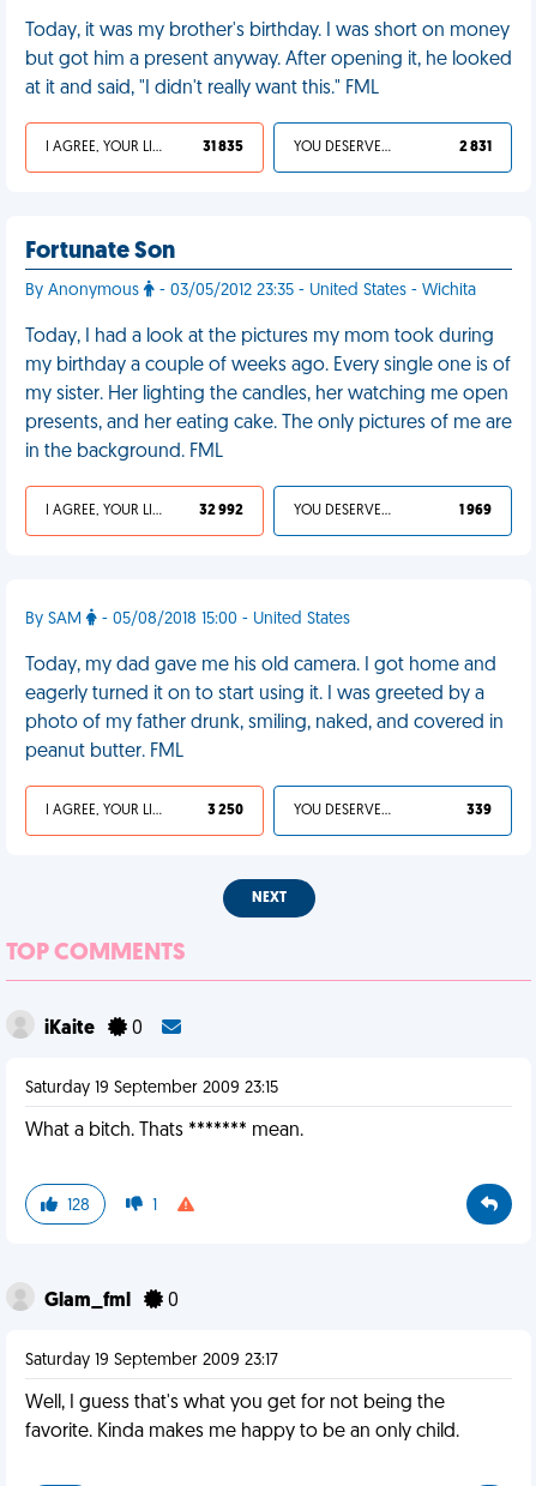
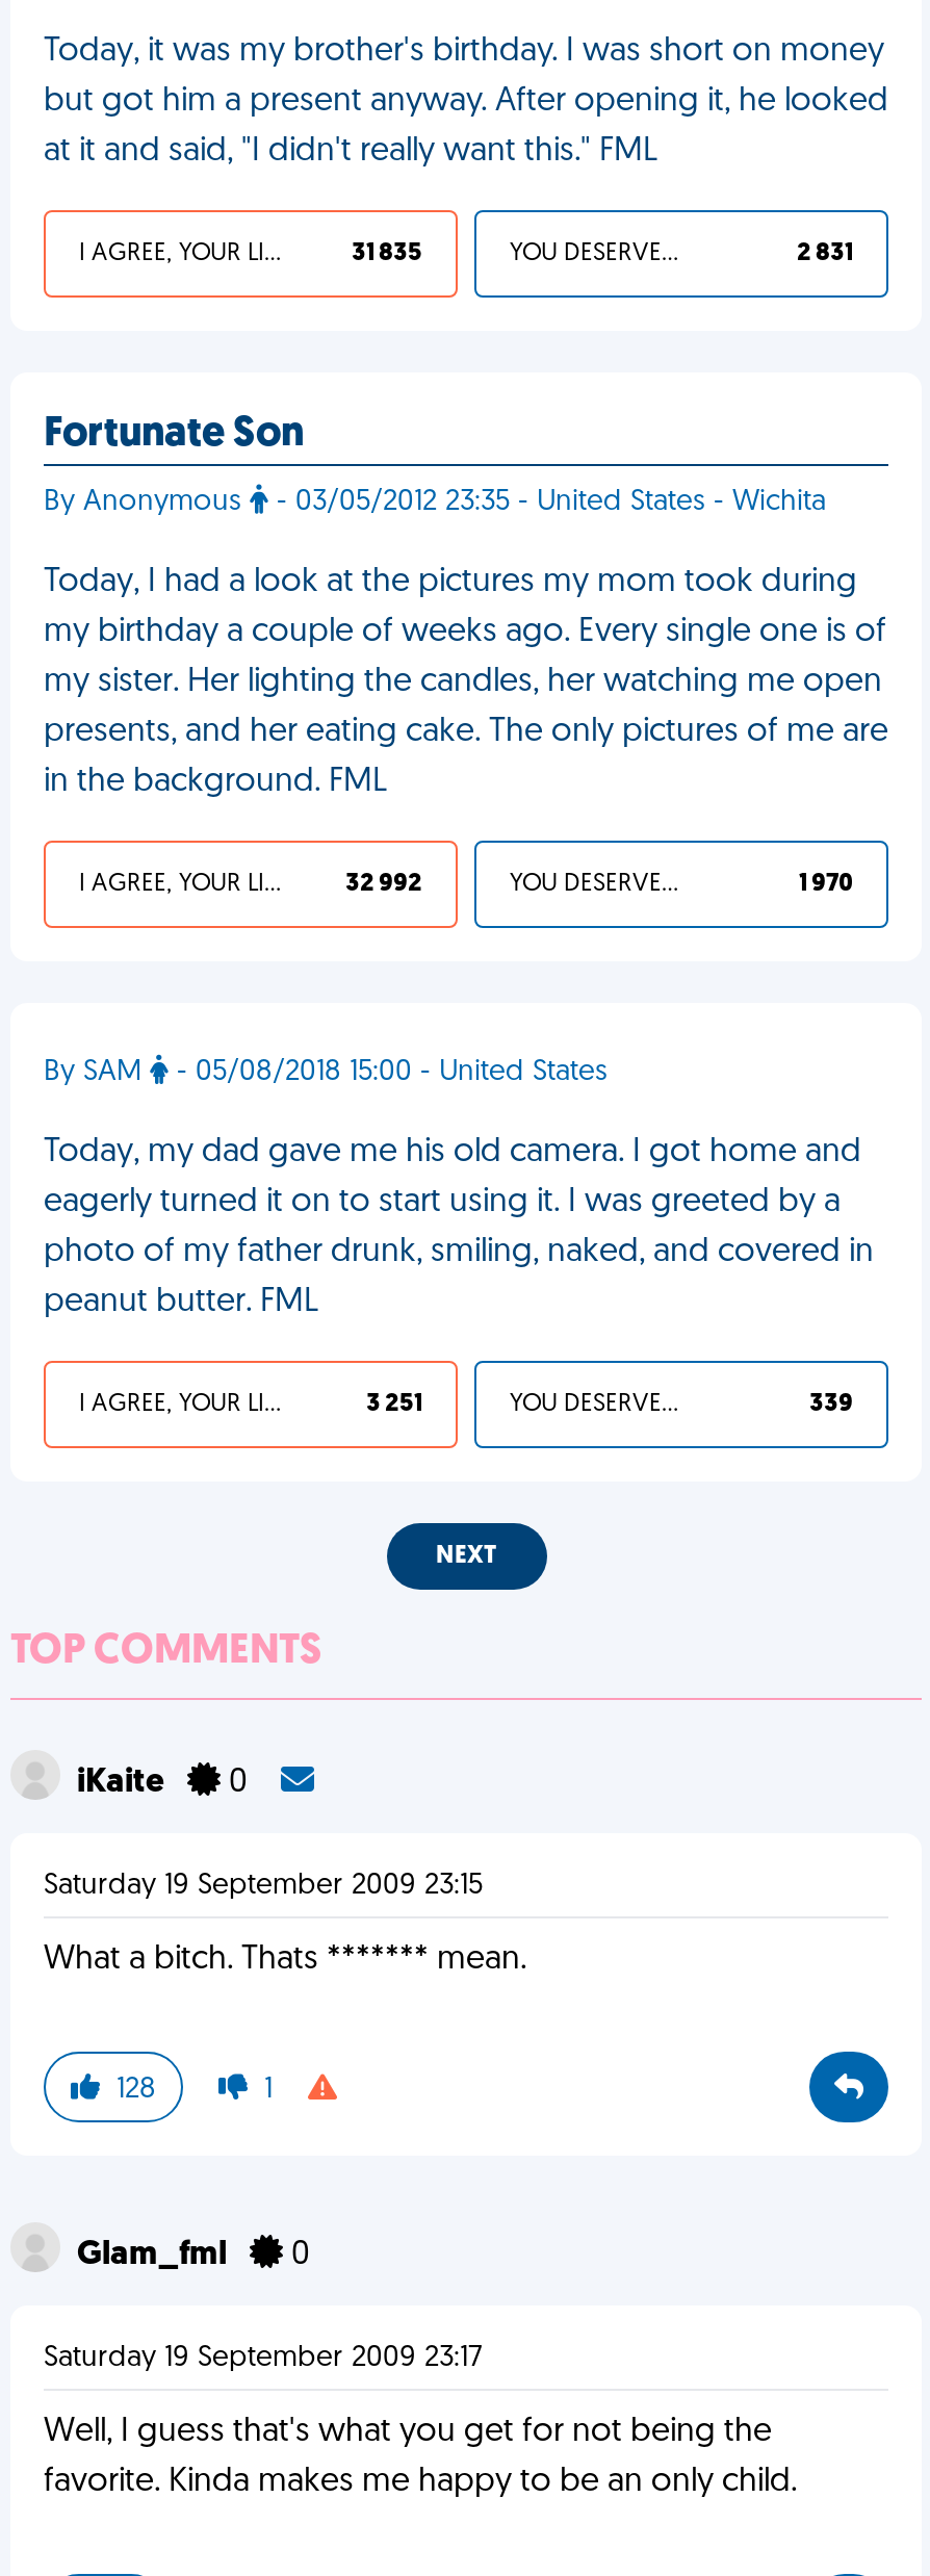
- 1 969
+ 1 970

- 3 250
+ 3 251
